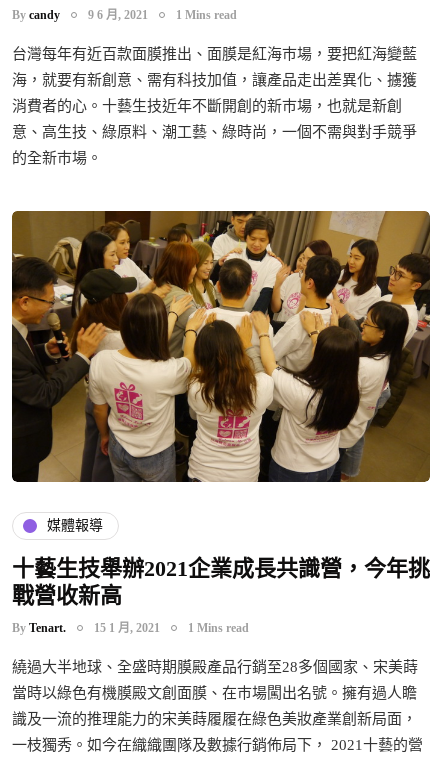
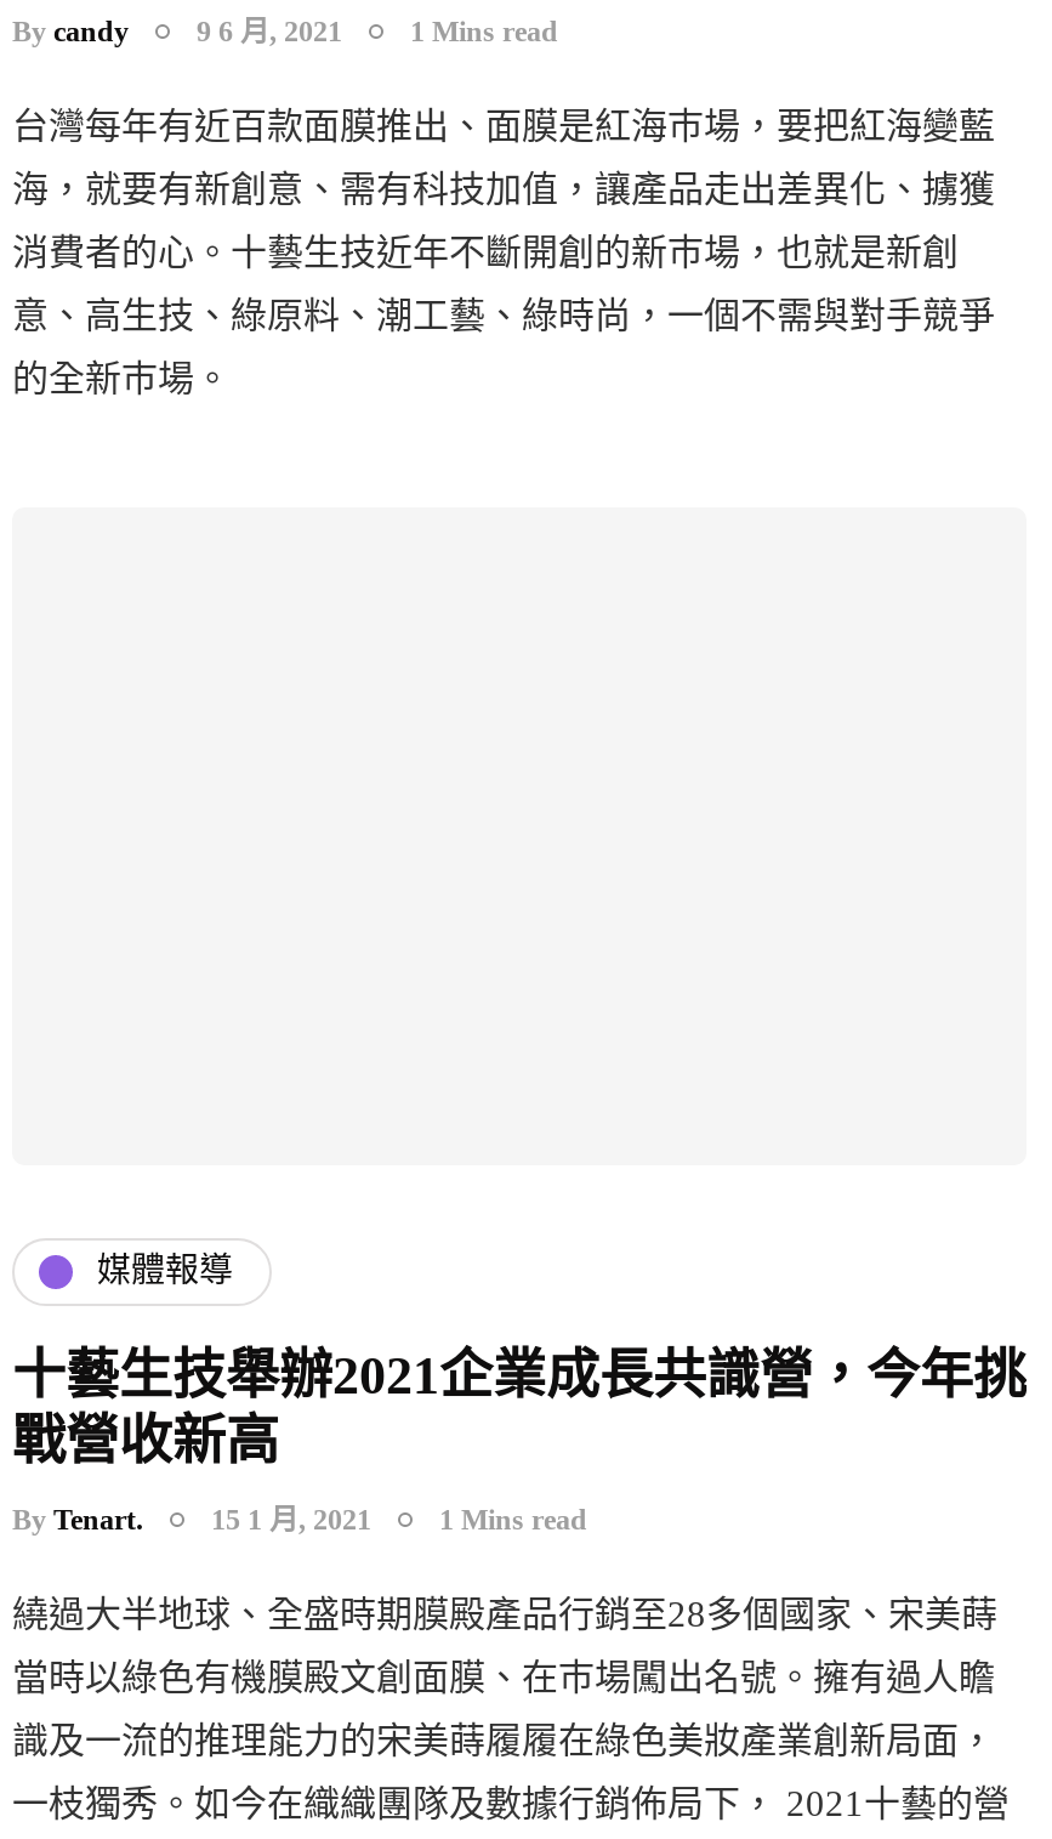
- [image]
